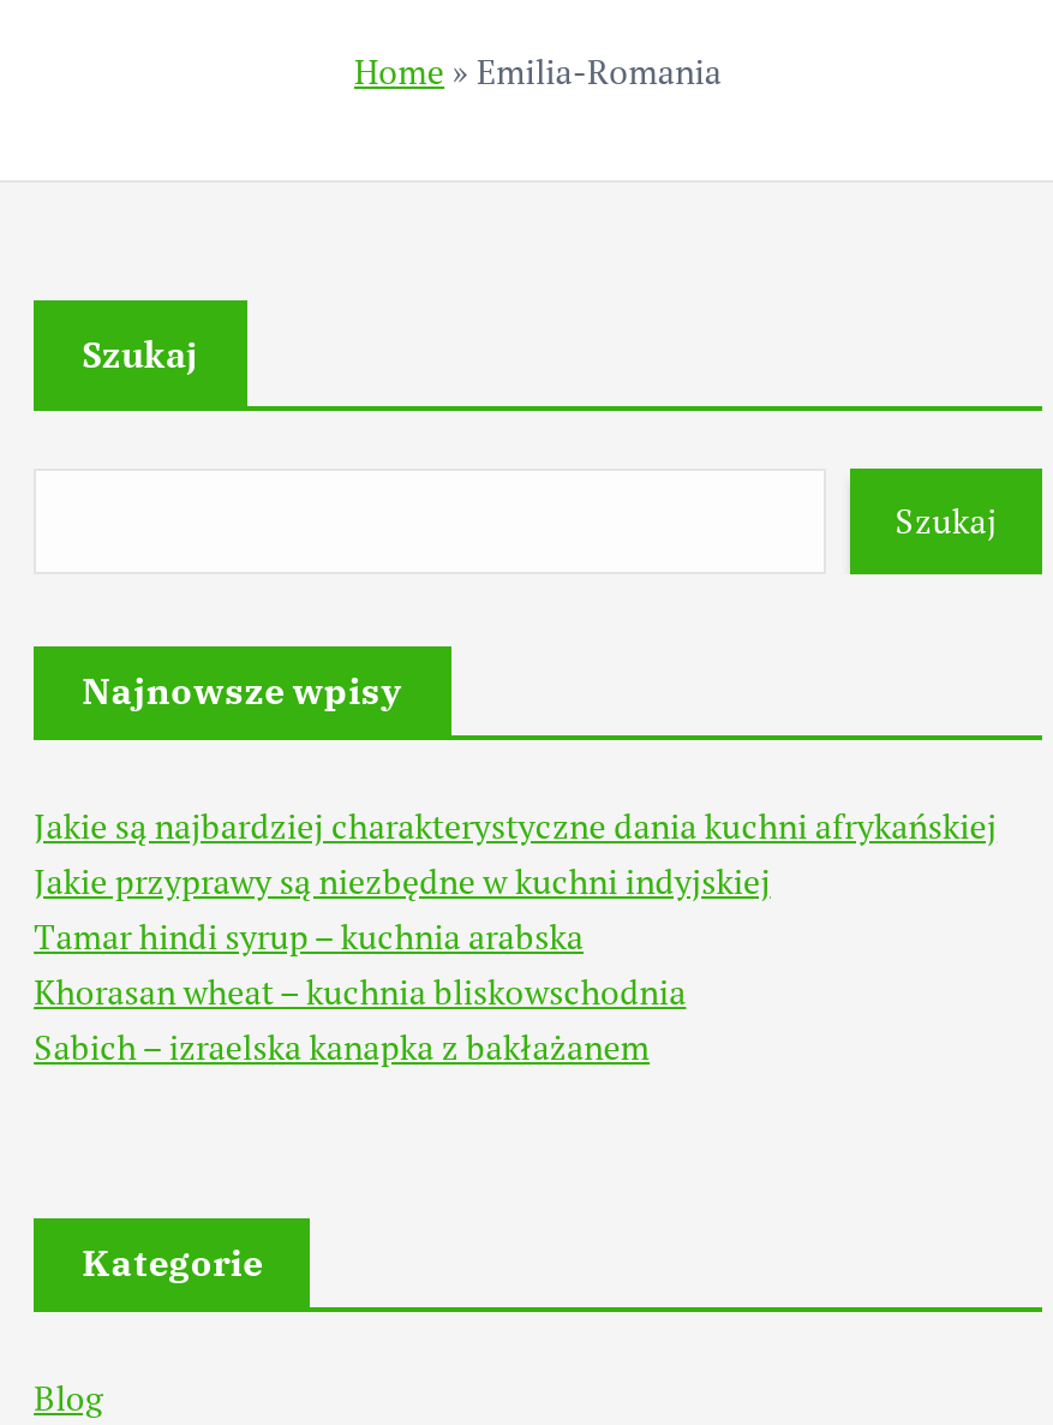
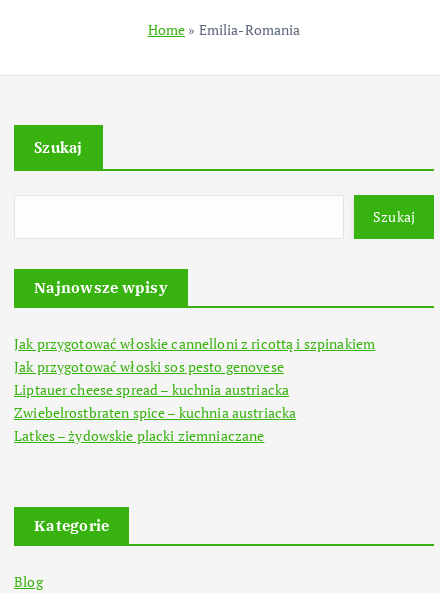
- Jakie są najbardziej charakterystyczne dania kuchni afrykańskiej
- Jakie przyprawy są niezbędne w kuchni indyjskiej
- Tamar hindi syrup – kuchnia arabska
- Khorasan wheat – kuchnia bliskowschodnia
- Sabich – izraelska kanapka z bakłażanem
+ Jak przygotować włoskie cannelloni z ricottą i szpinakiem
+ Jak przygotować włoski sos pesto genovese
+ Liptauer cheese spread – kuchnia austriacka
+ Zwiebelrostbraten spice – kuchnia austriacka
+ Latkes – żydowskie placki ziemniaczane
